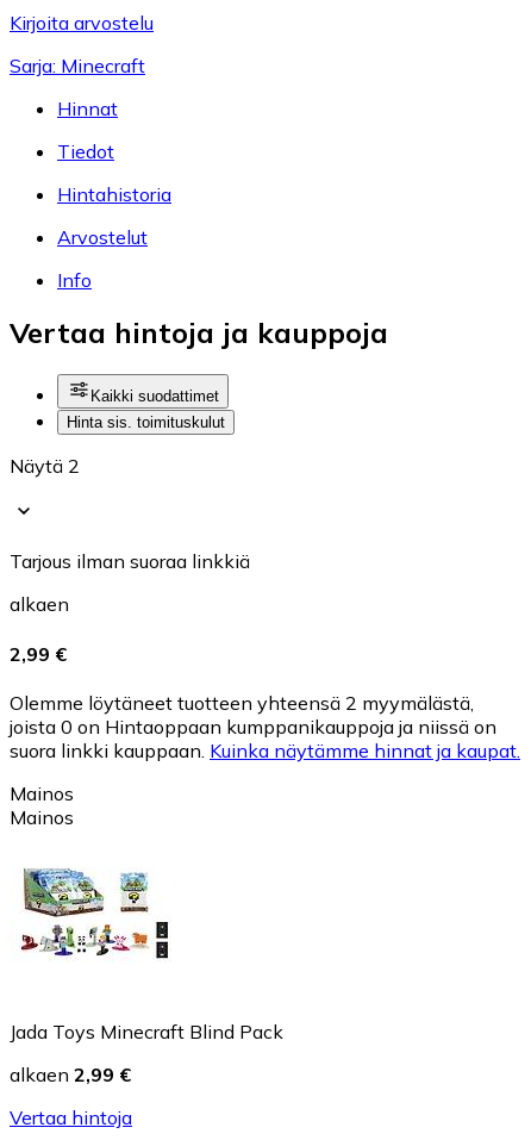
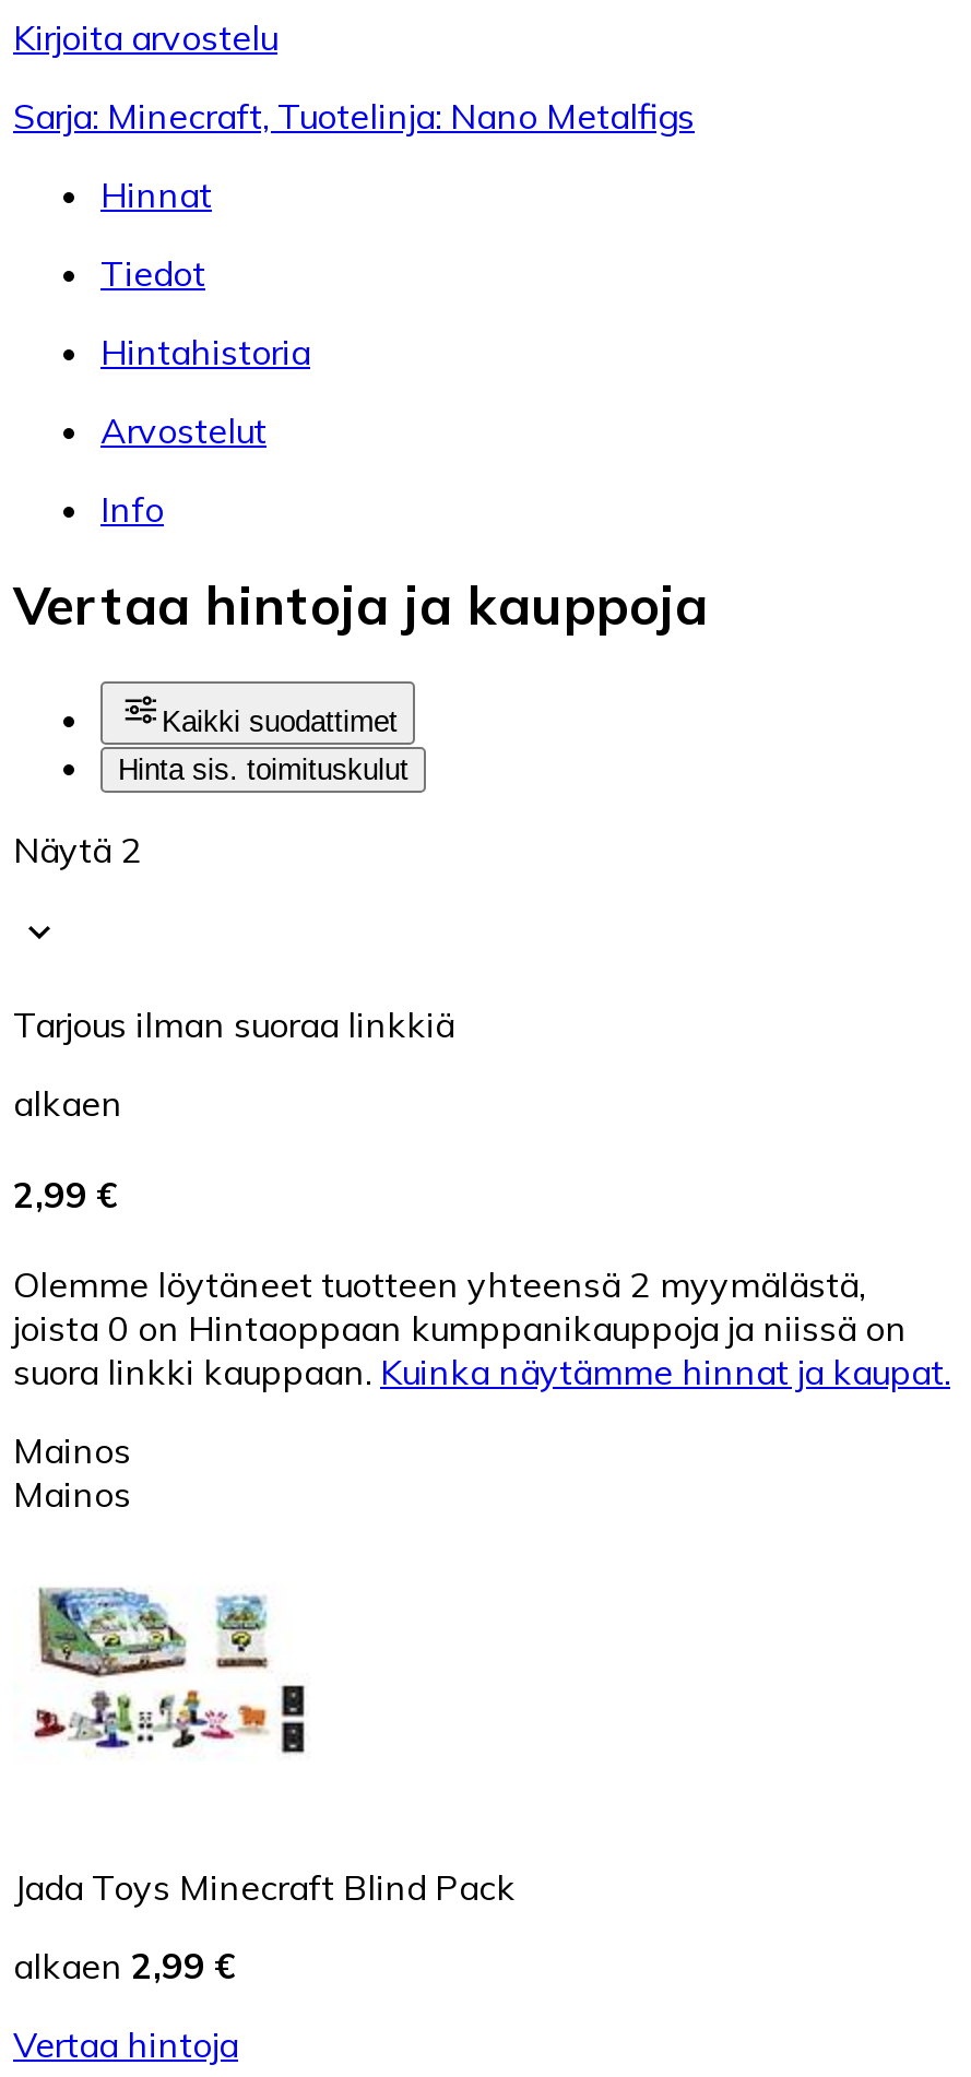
- Sarja: Minecraft
+ Sarja: Minecraft, Tuotelinja: Nano Metalfigs
